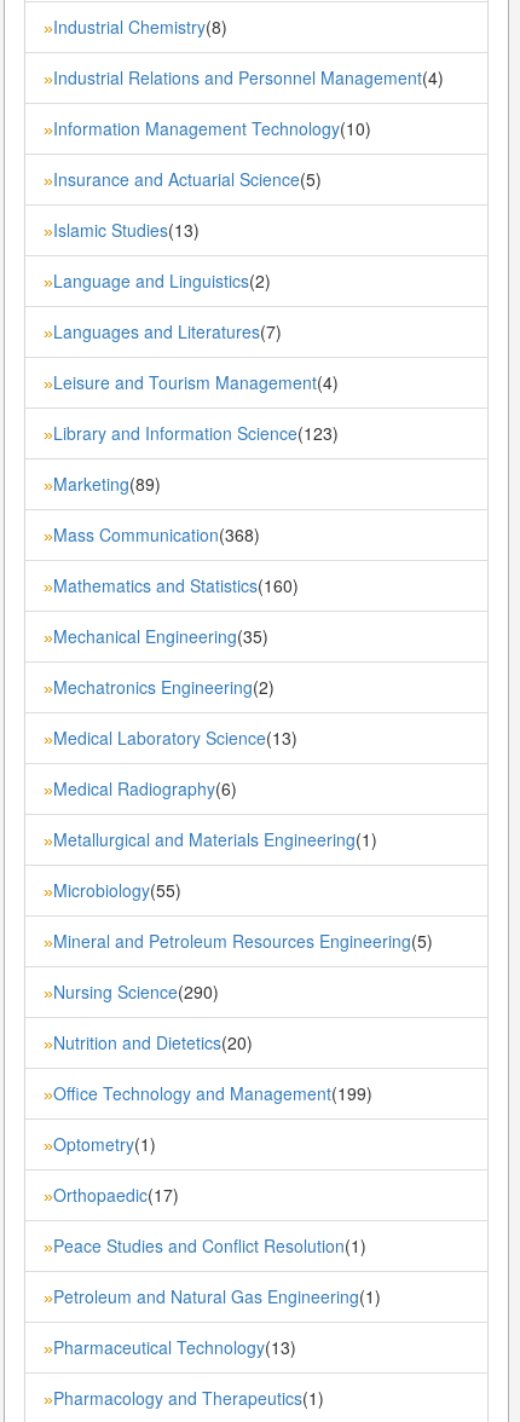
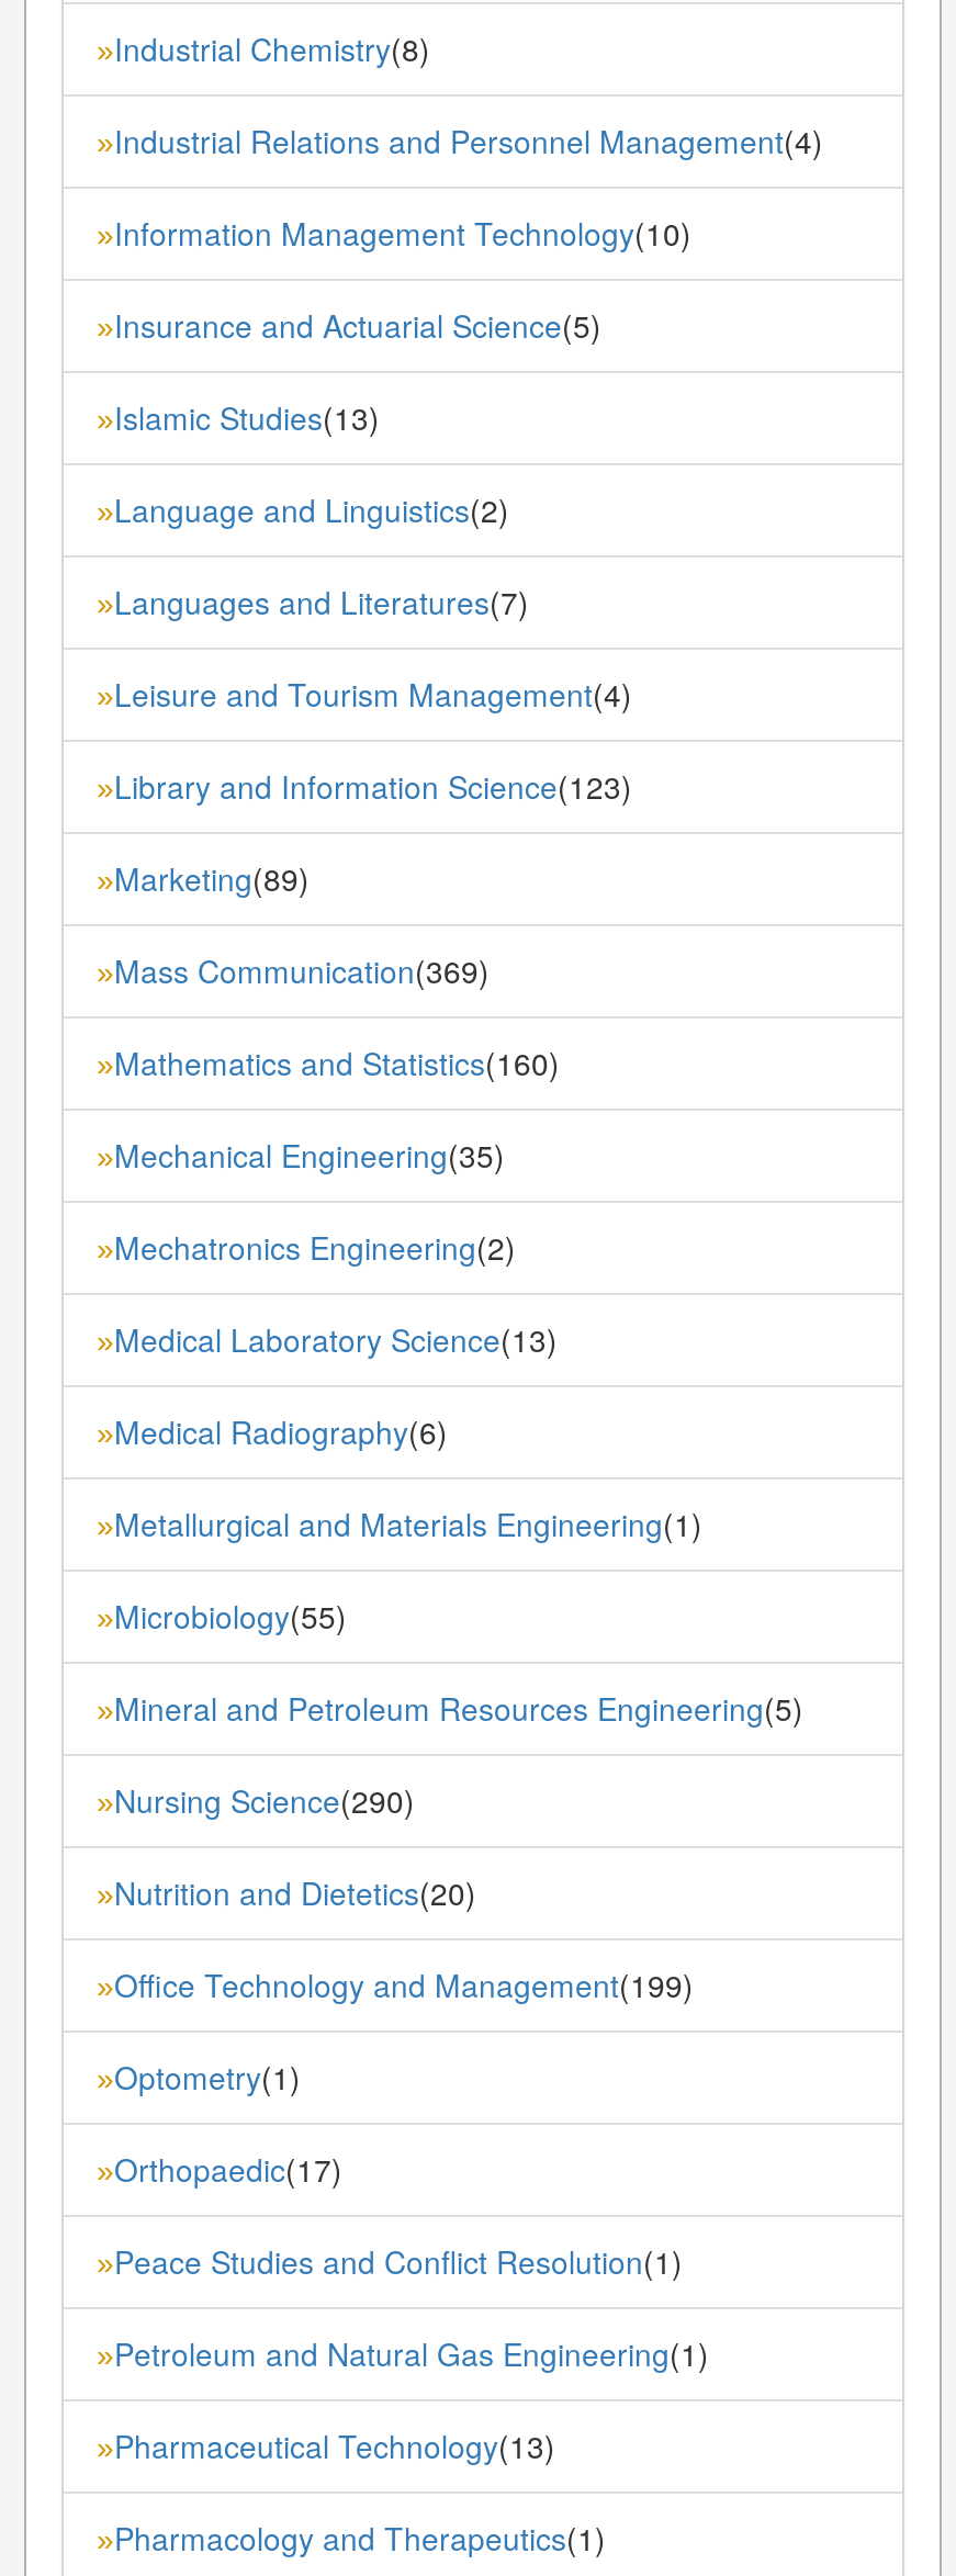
- »Mass Communication(368)
+ »Mass Communication(369)
